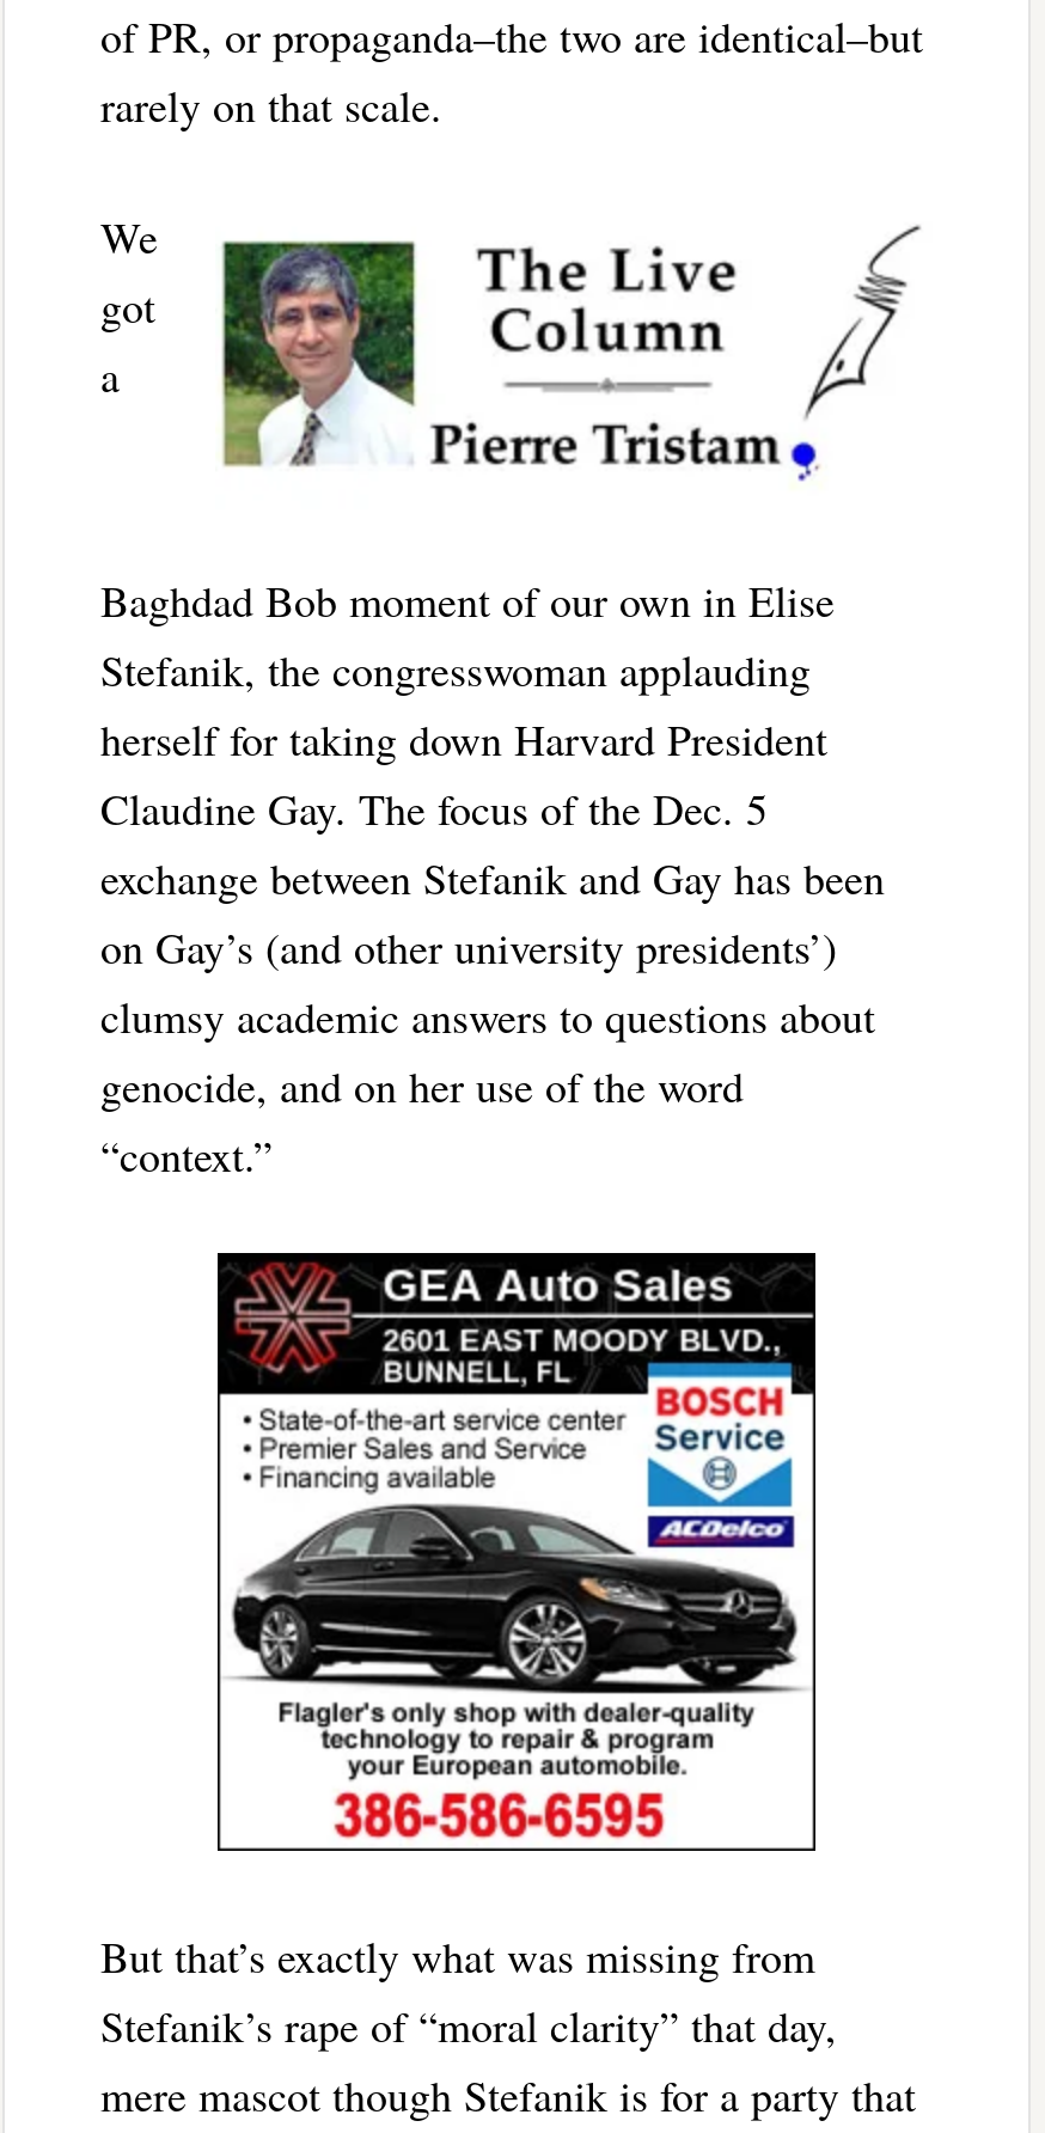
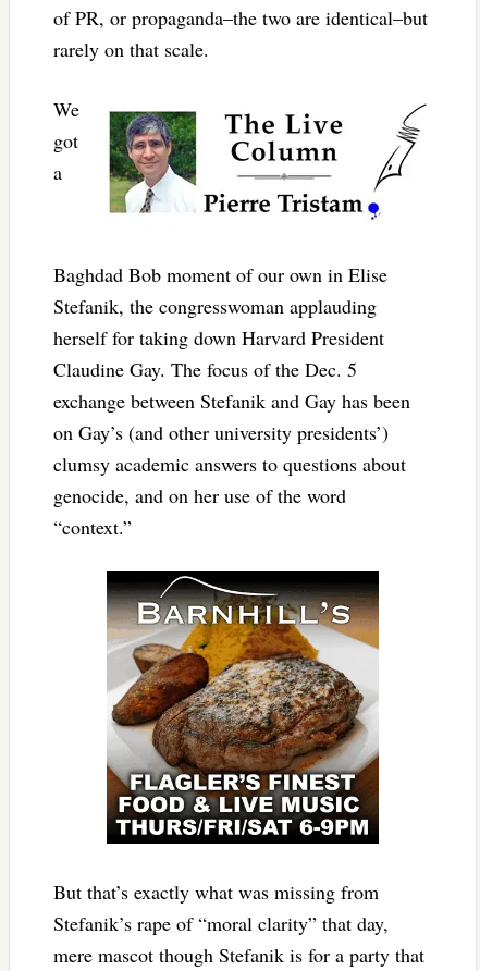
- [image]
+ [image]
